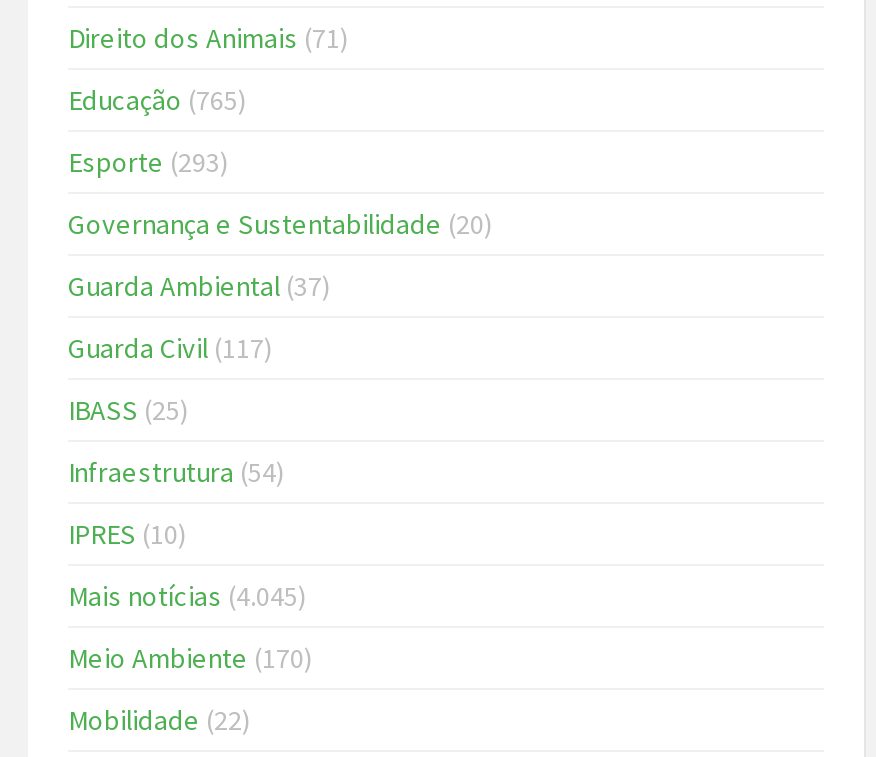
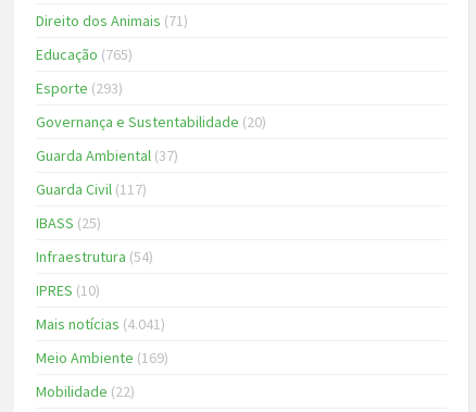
- Mais notícias (4.045)
+ Mais notícias (4.041)

- Meio Ambiente (170)
+ Meio Ambiente (169)
